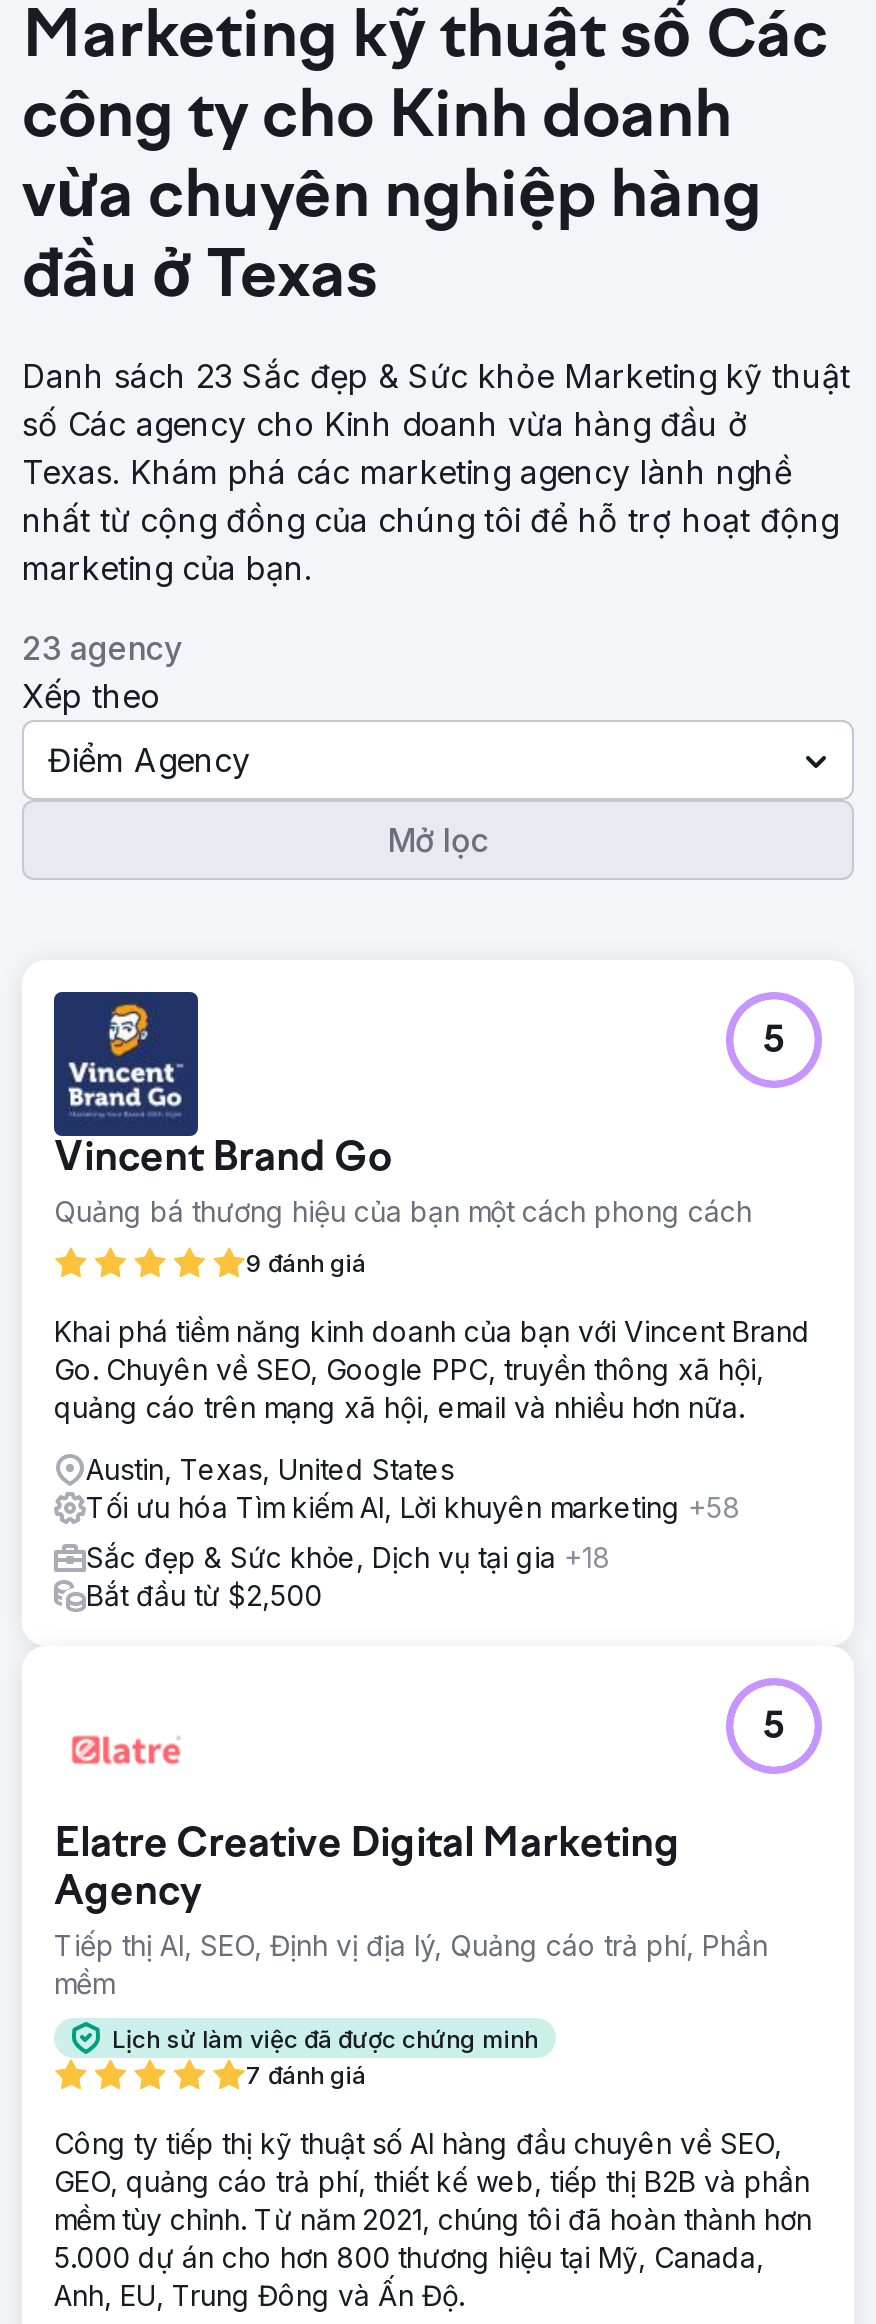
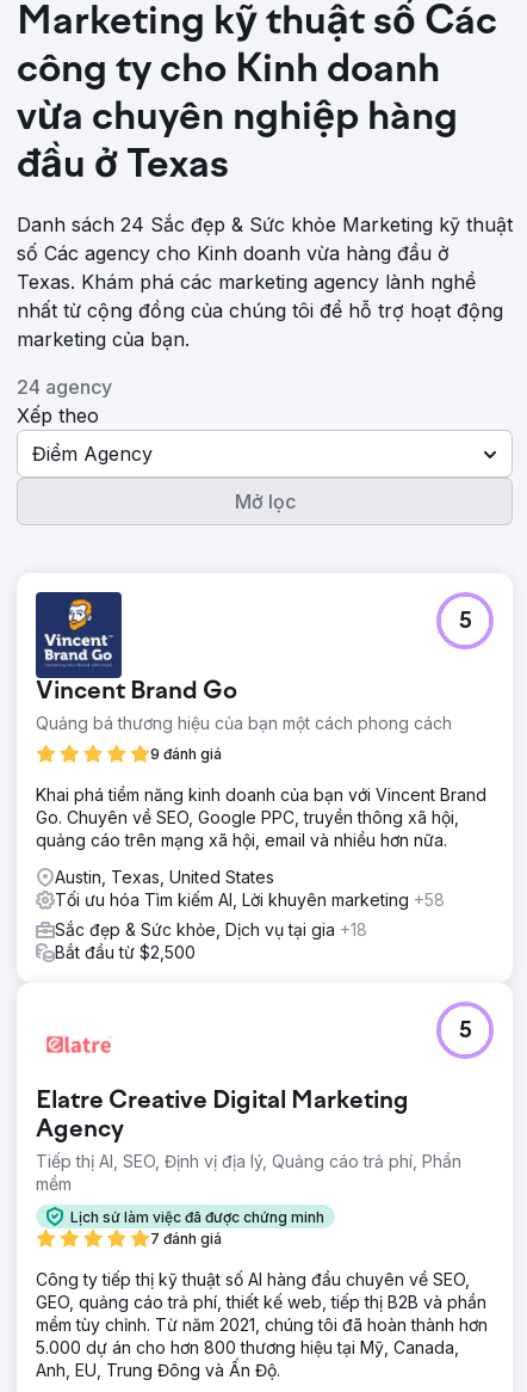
- Danh sách 23 Sắc đẹp & Sức khỏe Marketing kỹ thuật
+ Danh sách 24 Sắc đẹp & Sức khỏe Marketing kỹ thuật

- 23 agency
+ 24 agency
